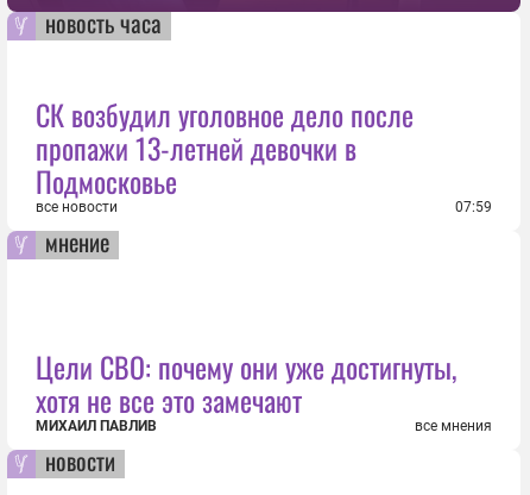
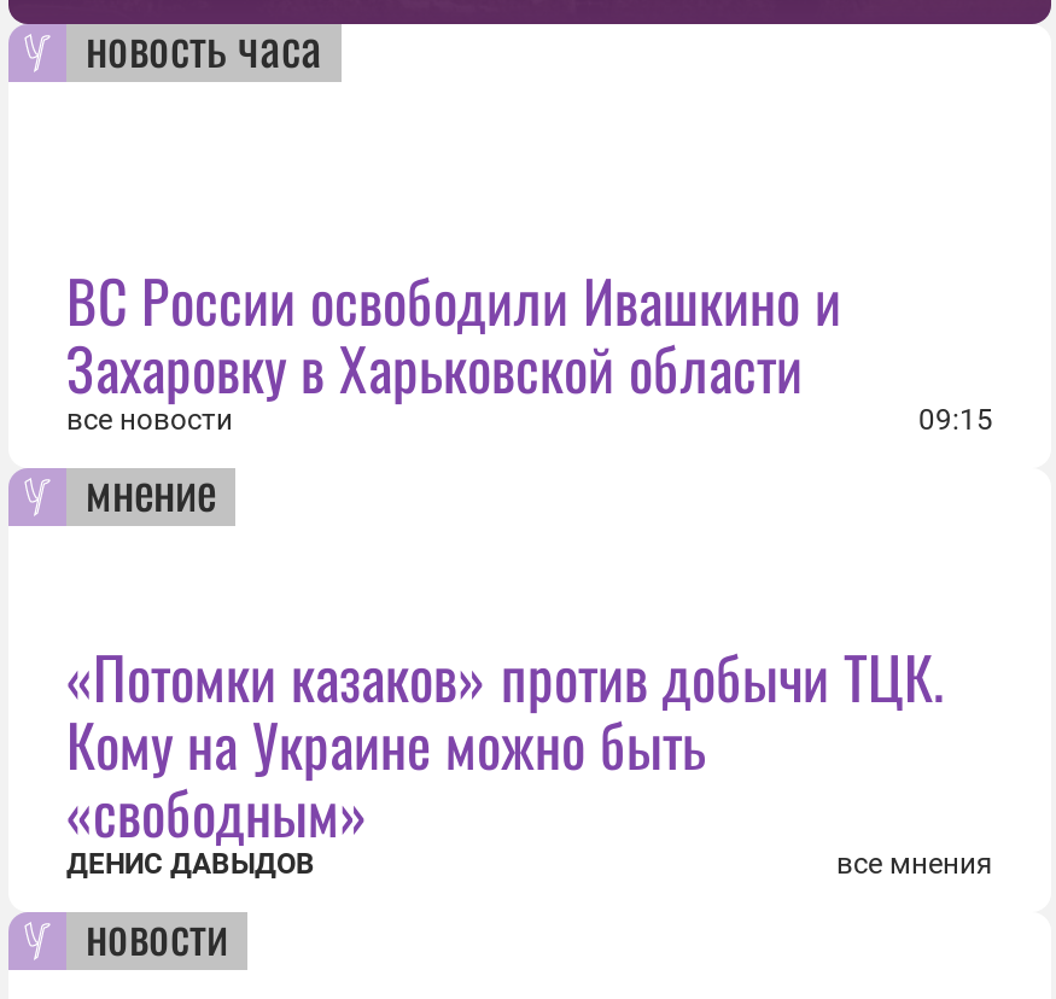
- СК возбудил уголовное дело после
- пропажи 13-летней девочки в
- Подмосковье
+ ВС России освободили Ивашкино и
+ Захаровку в Харьковской области

- 07:59
+ 09:15

- Цели СВО: почему они уже достигнуты,
- хотя не все это замечают
- МИХАИЛ ПАВЛИВ
+ «Потомки казаков» против добычи ТЦК.
+ Кому на Украине можно быть
+ «свободным»
+ ДЕНИС ДАВЫДОВ
